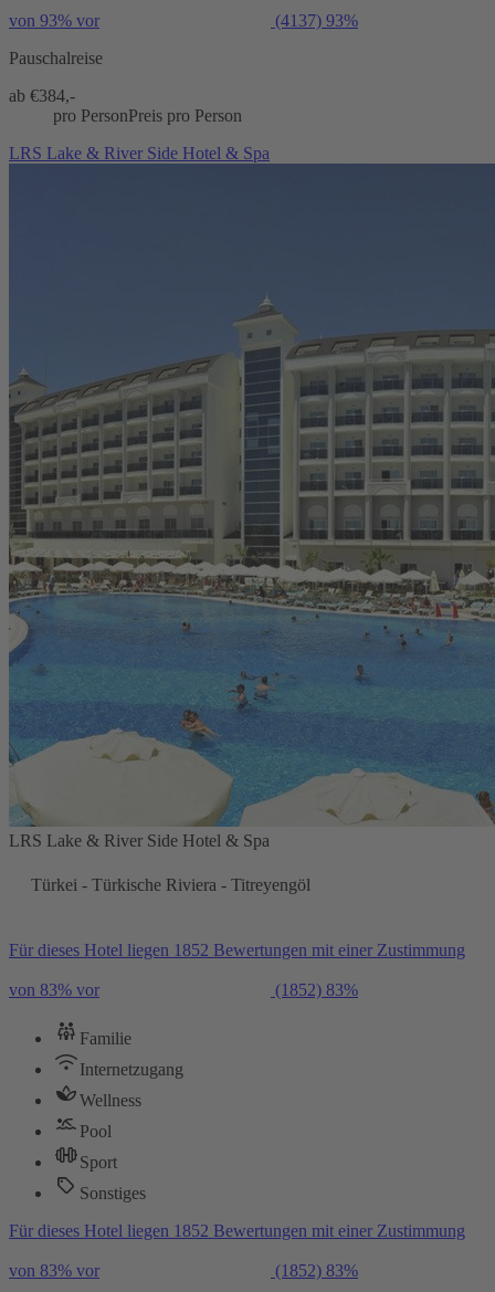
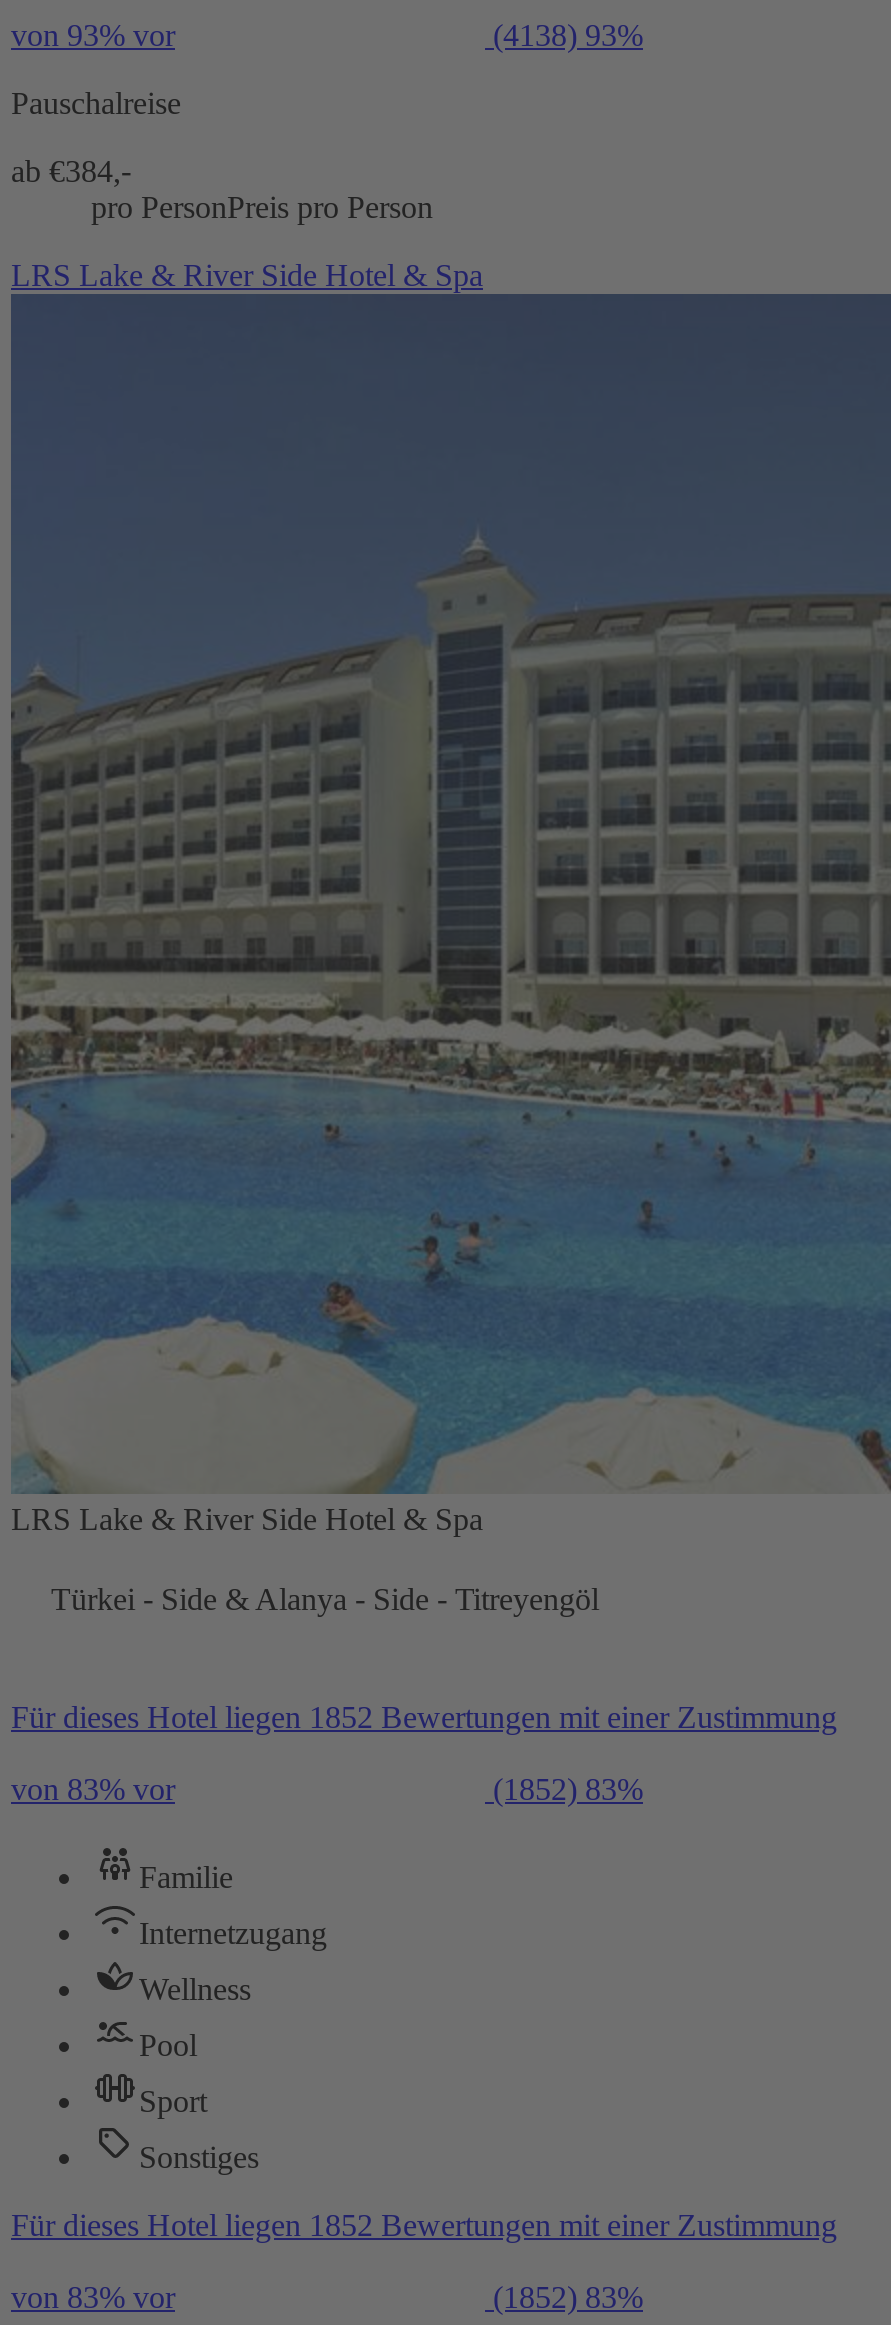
- (4137) 93%
+ (4138) 93%

- Türkei - Türkische Riviera - Titreyengöl
+ Türkei - Side & Alanya - Side - Titreyengöl
